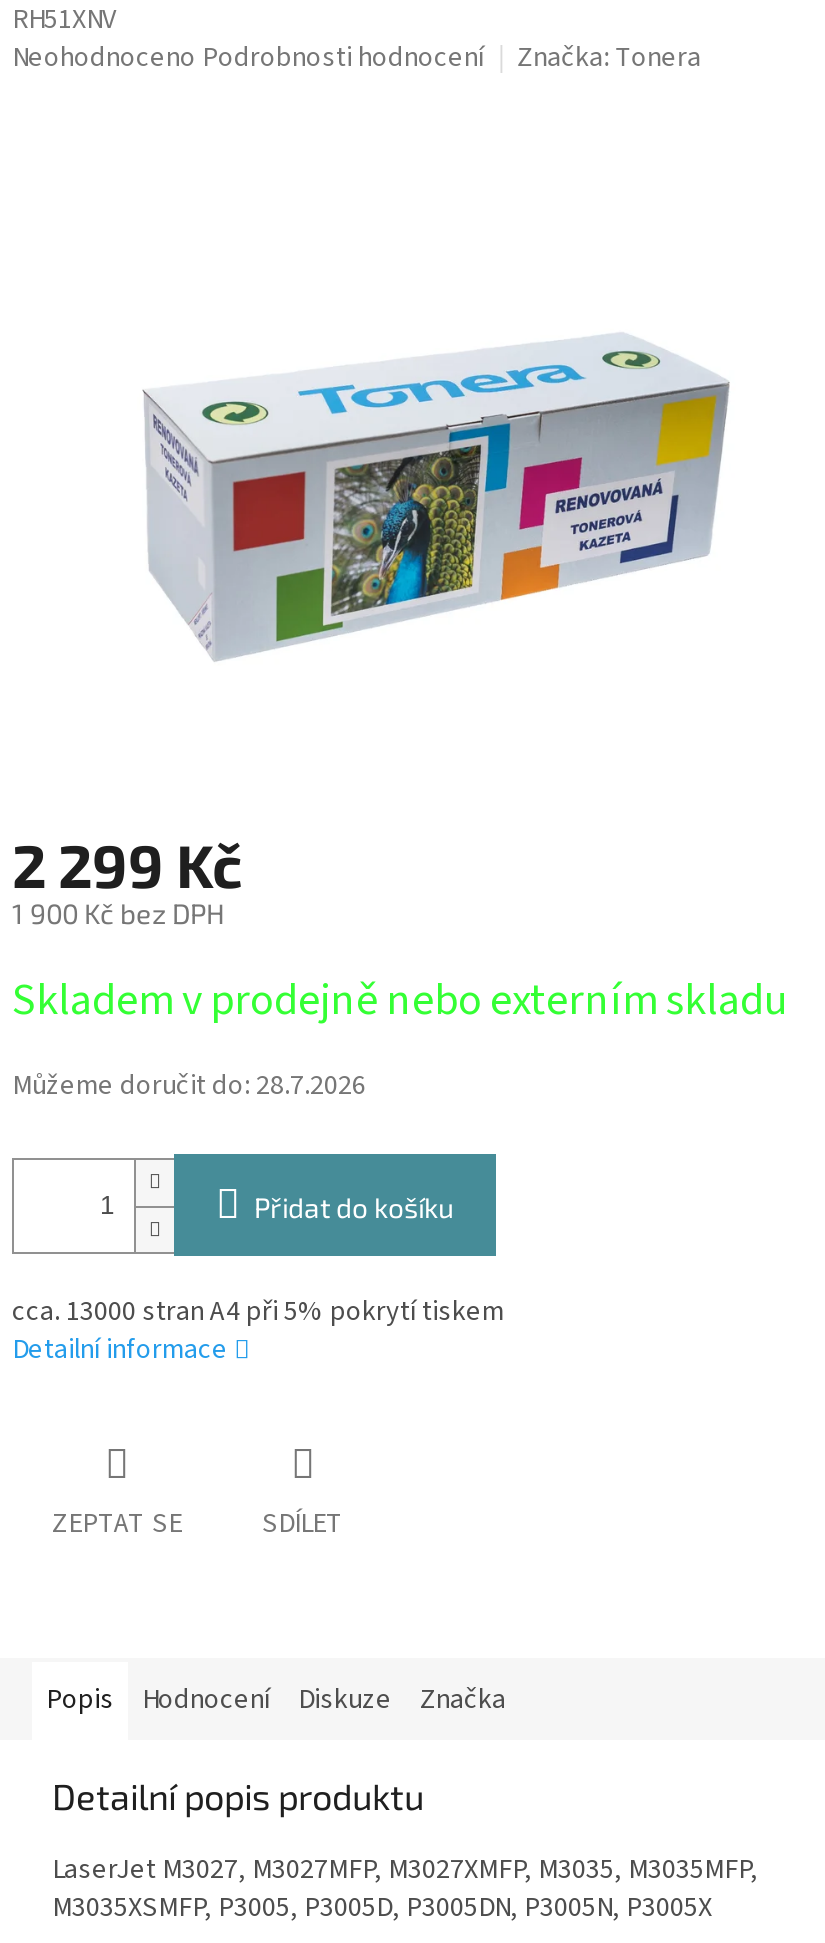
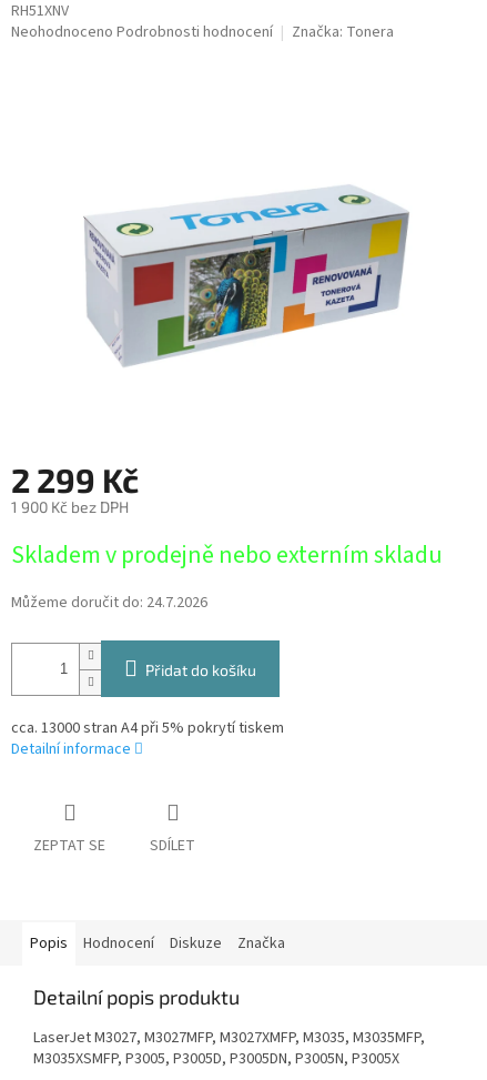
- Můžeme doručit do: 28.7.2026
+ Můžeme doručit do: 24.7.2026
